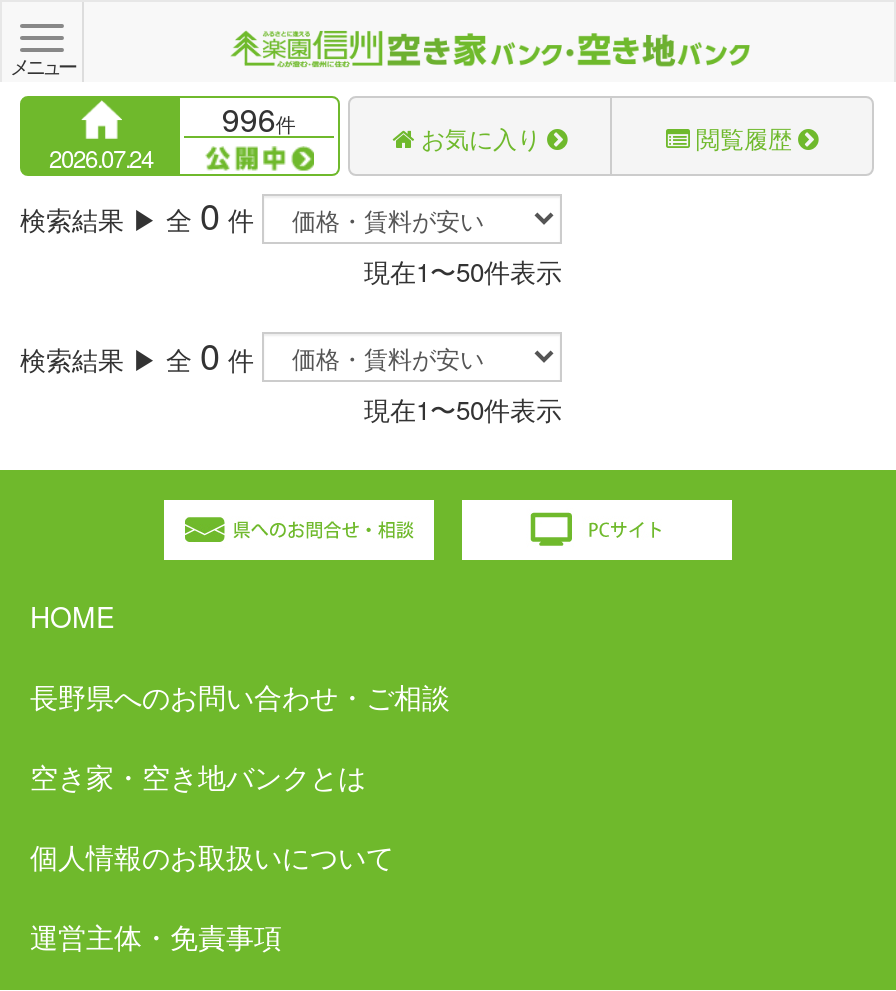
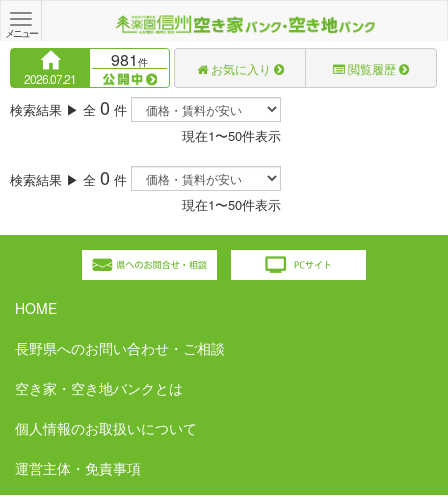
- 996件
+ 981件

- 2026.07.24
+ 2026.07.21
